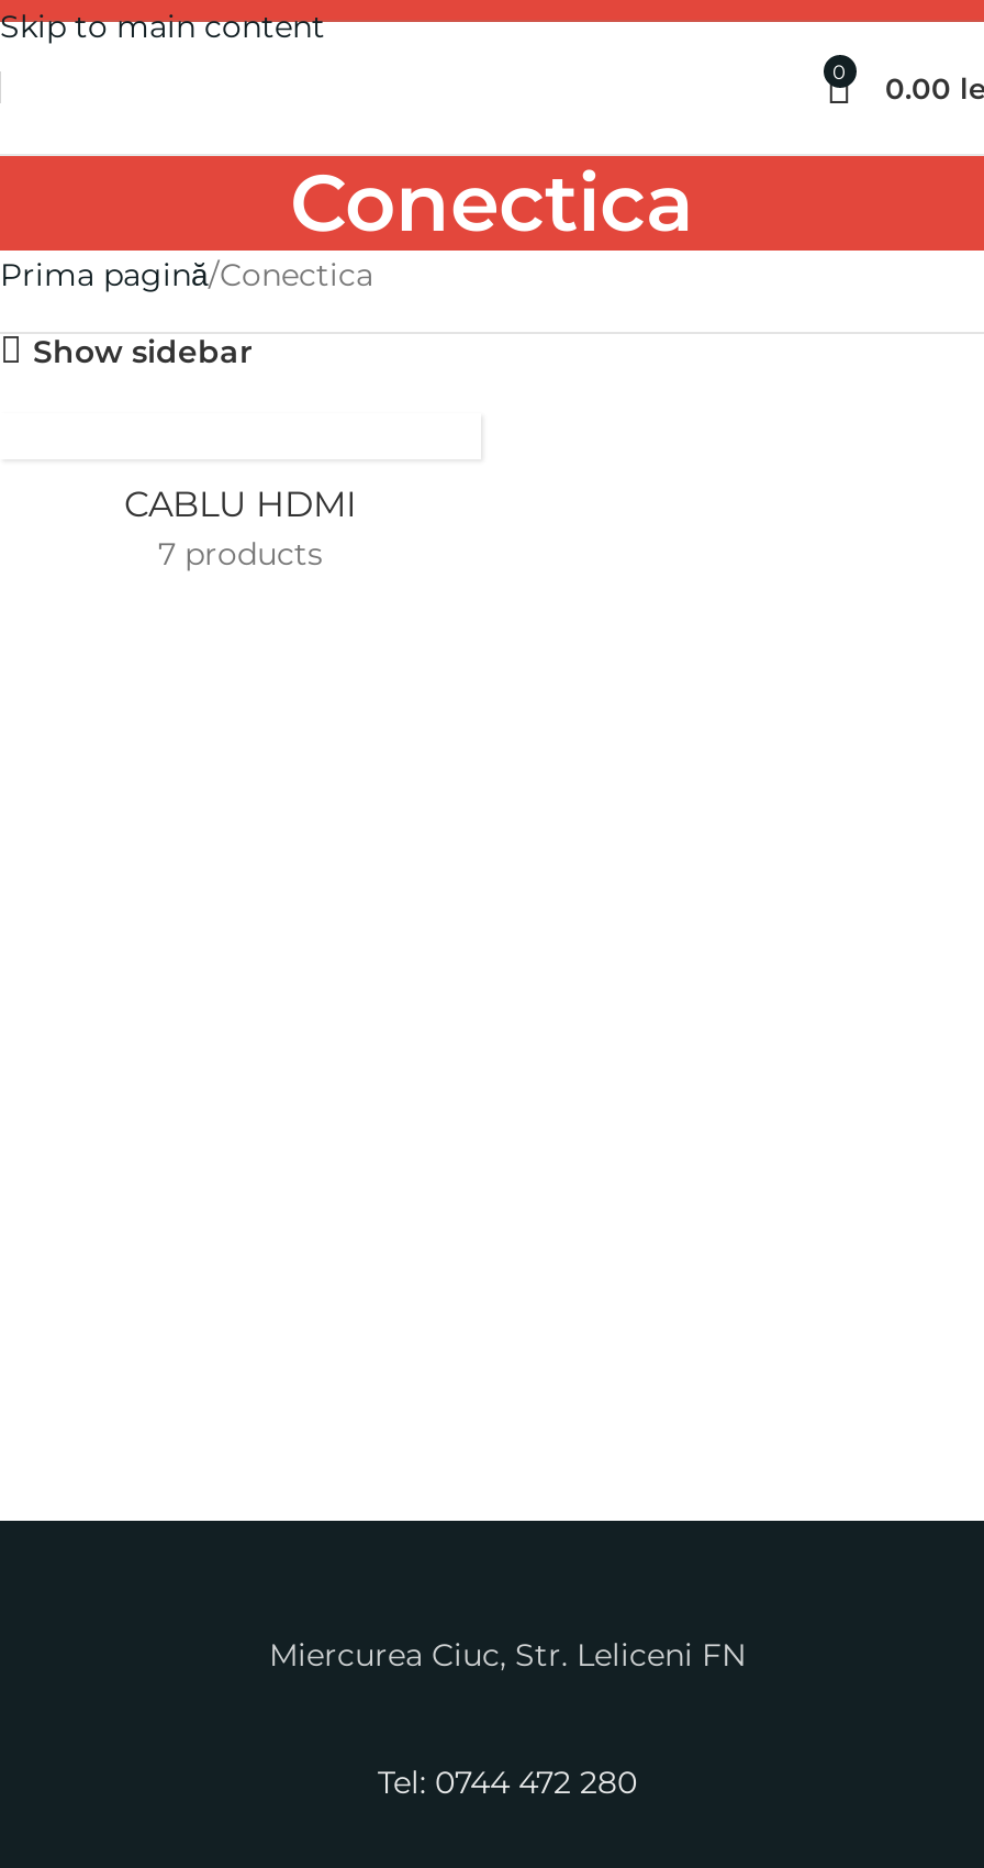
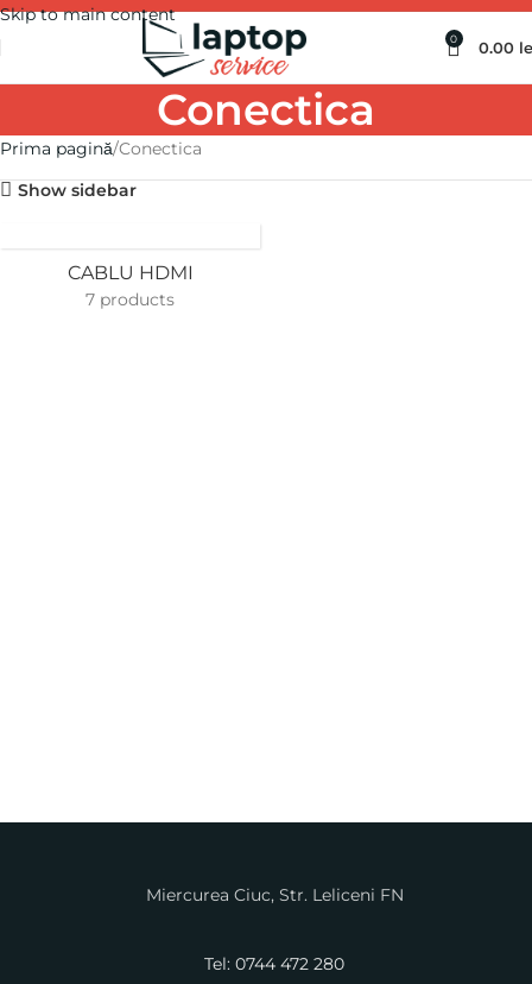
+ [image]
